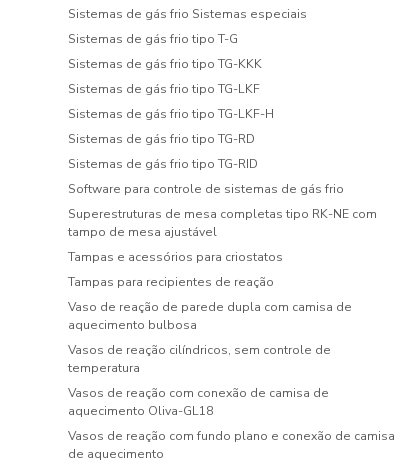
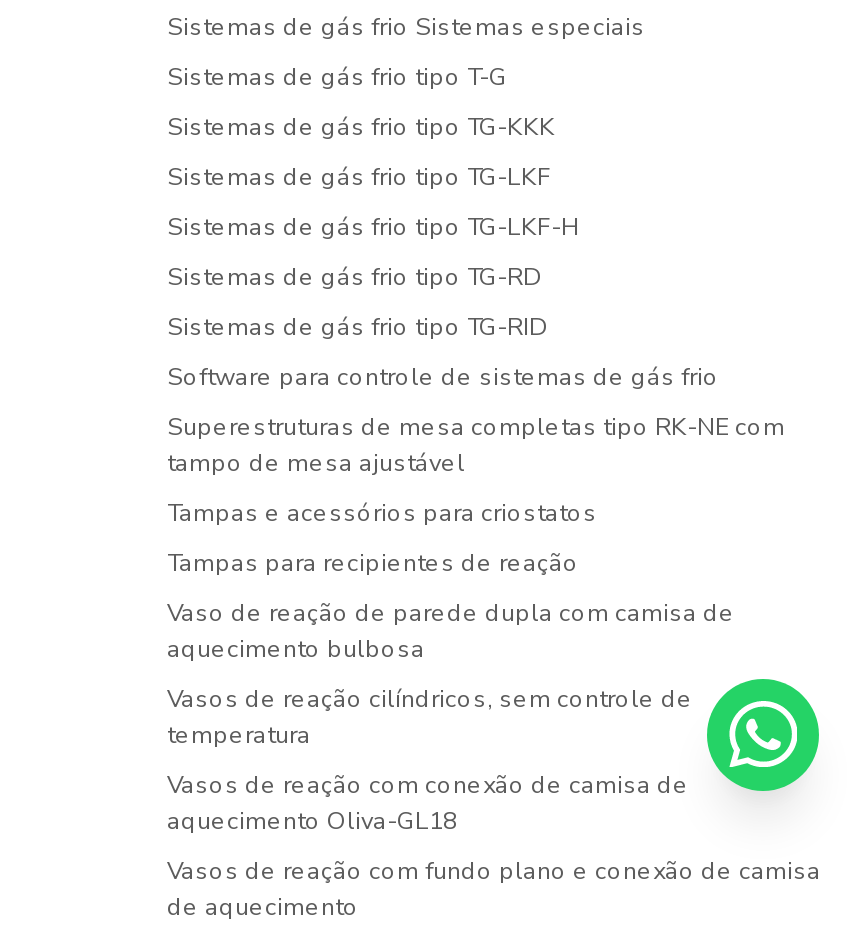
+ [image]
